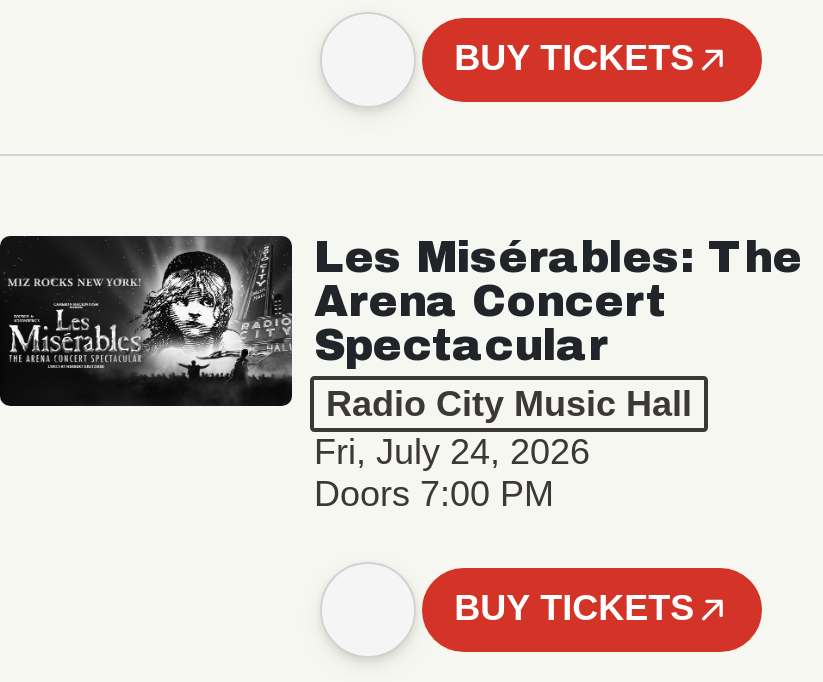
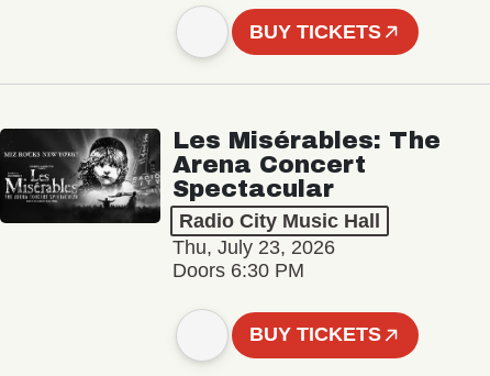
- Fri, July 24, 2026
+ Thu, July 23, 2026

- Doors 7:00 PM
+ Doors 6:30 PM
